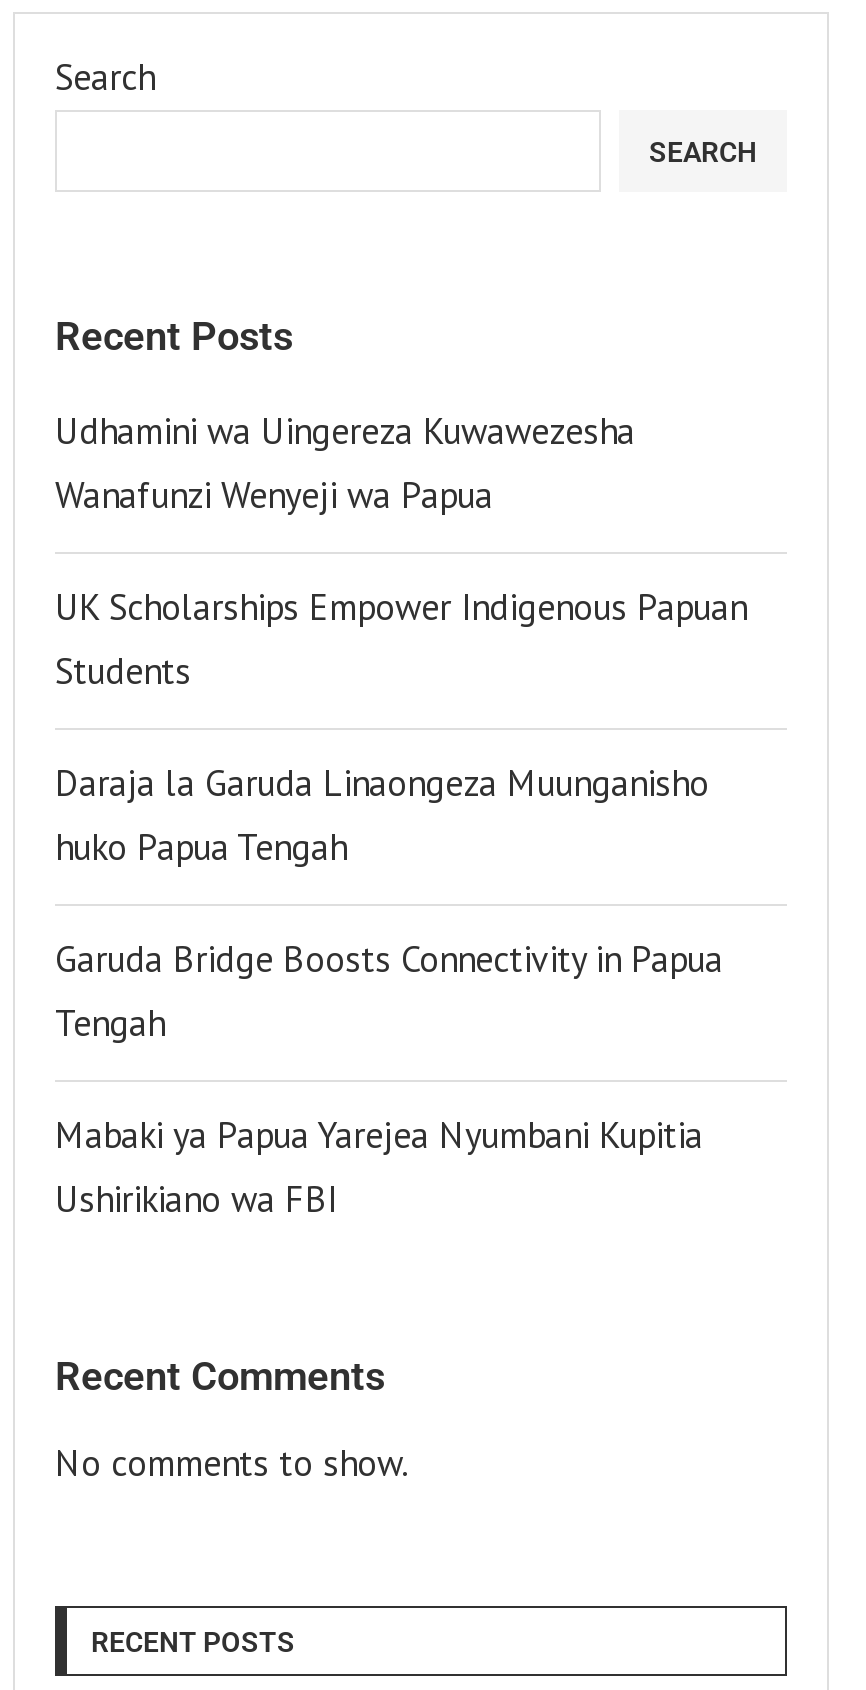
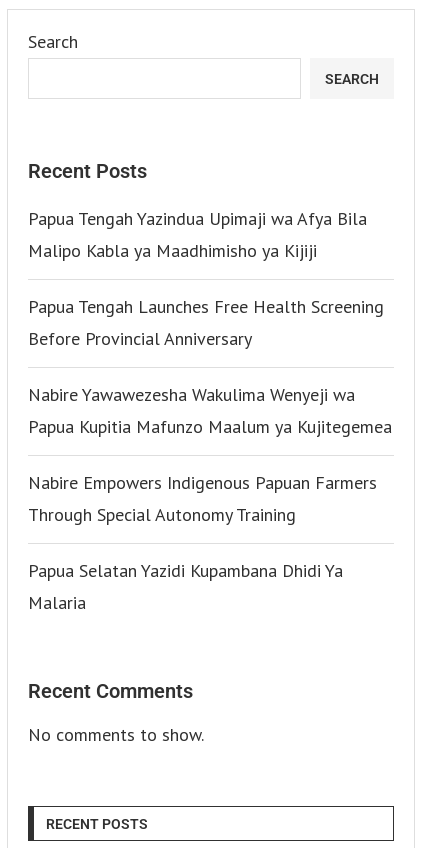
- Udhamini wa Uingereza Kuwawezesha
- Wanafunzi Wenyeji wa Papua
+ Papua Tengah Yazindua Upimaji wa Afya Bila
+ Malipo Kabla ya Maadhimisho ya Kijiji

- UK Scholarships Empower Indigenous Papuan
- Students
+ Papua Tengah Launches Free Health Screening
+ Before Provincial Anniversary

- Daraja la Garuda Linaongeza Muunganisho
- huko Papua Tengah
+ Nabire Yawawezesha Wakulima Wenyeji wa
+ Papua Kupitia Mafunzo Maalum ya Kujitegemea

- Garuda Bridge Boosts Connectivity in Papua
- Tengah
+ Nabire Empowers Indigenous Papuan Farmers
+ Through Special Autonomy Training

- Mabaki ya Papua Yarejea Nyumbani Kupitia
- Ushirikiano wa FBI
+ Papua Selatan Yazidi Kupambana Dhidi Ya
+ Malaria
